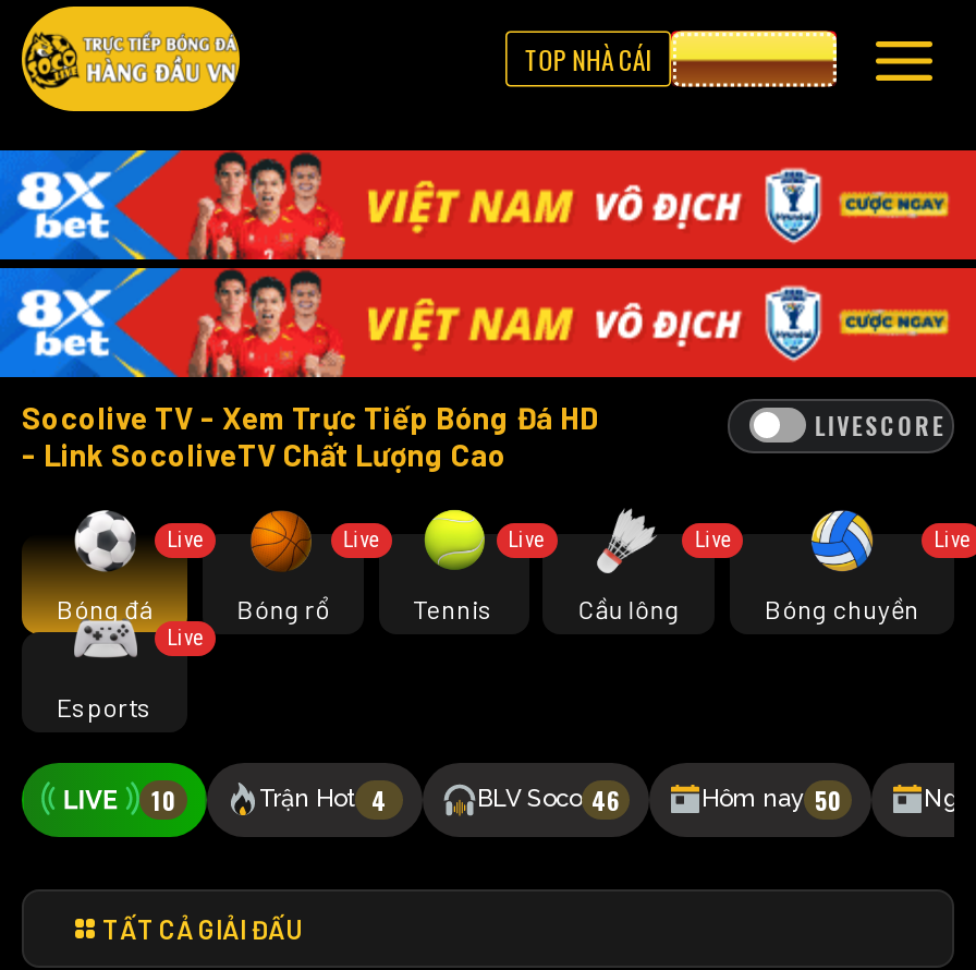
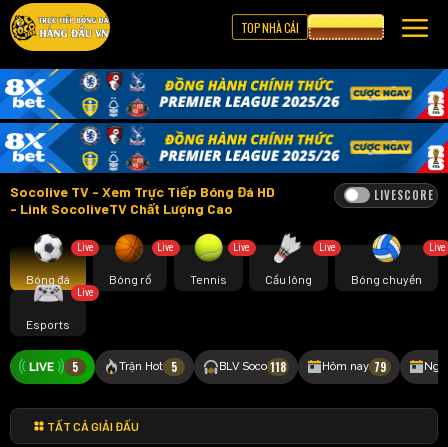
- [image]
+ [image]

- 10
- Trận Hot 4
- BLV Soco 46
- Hôm nay 50
+ 5
+ Trận Hot
+ 5
+ BLV Soco 118
+ Hôm nay 79
